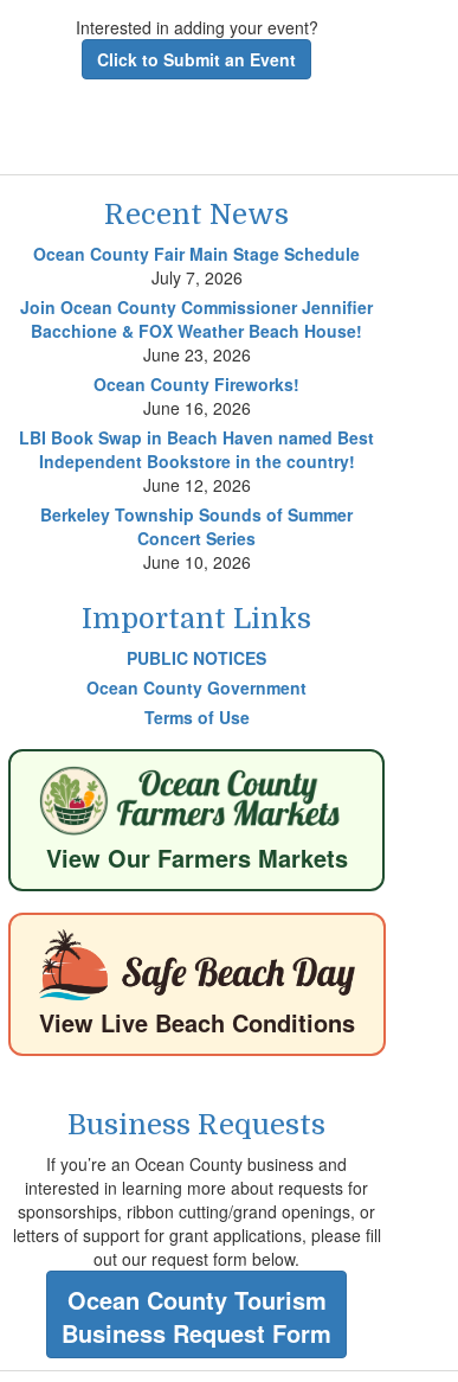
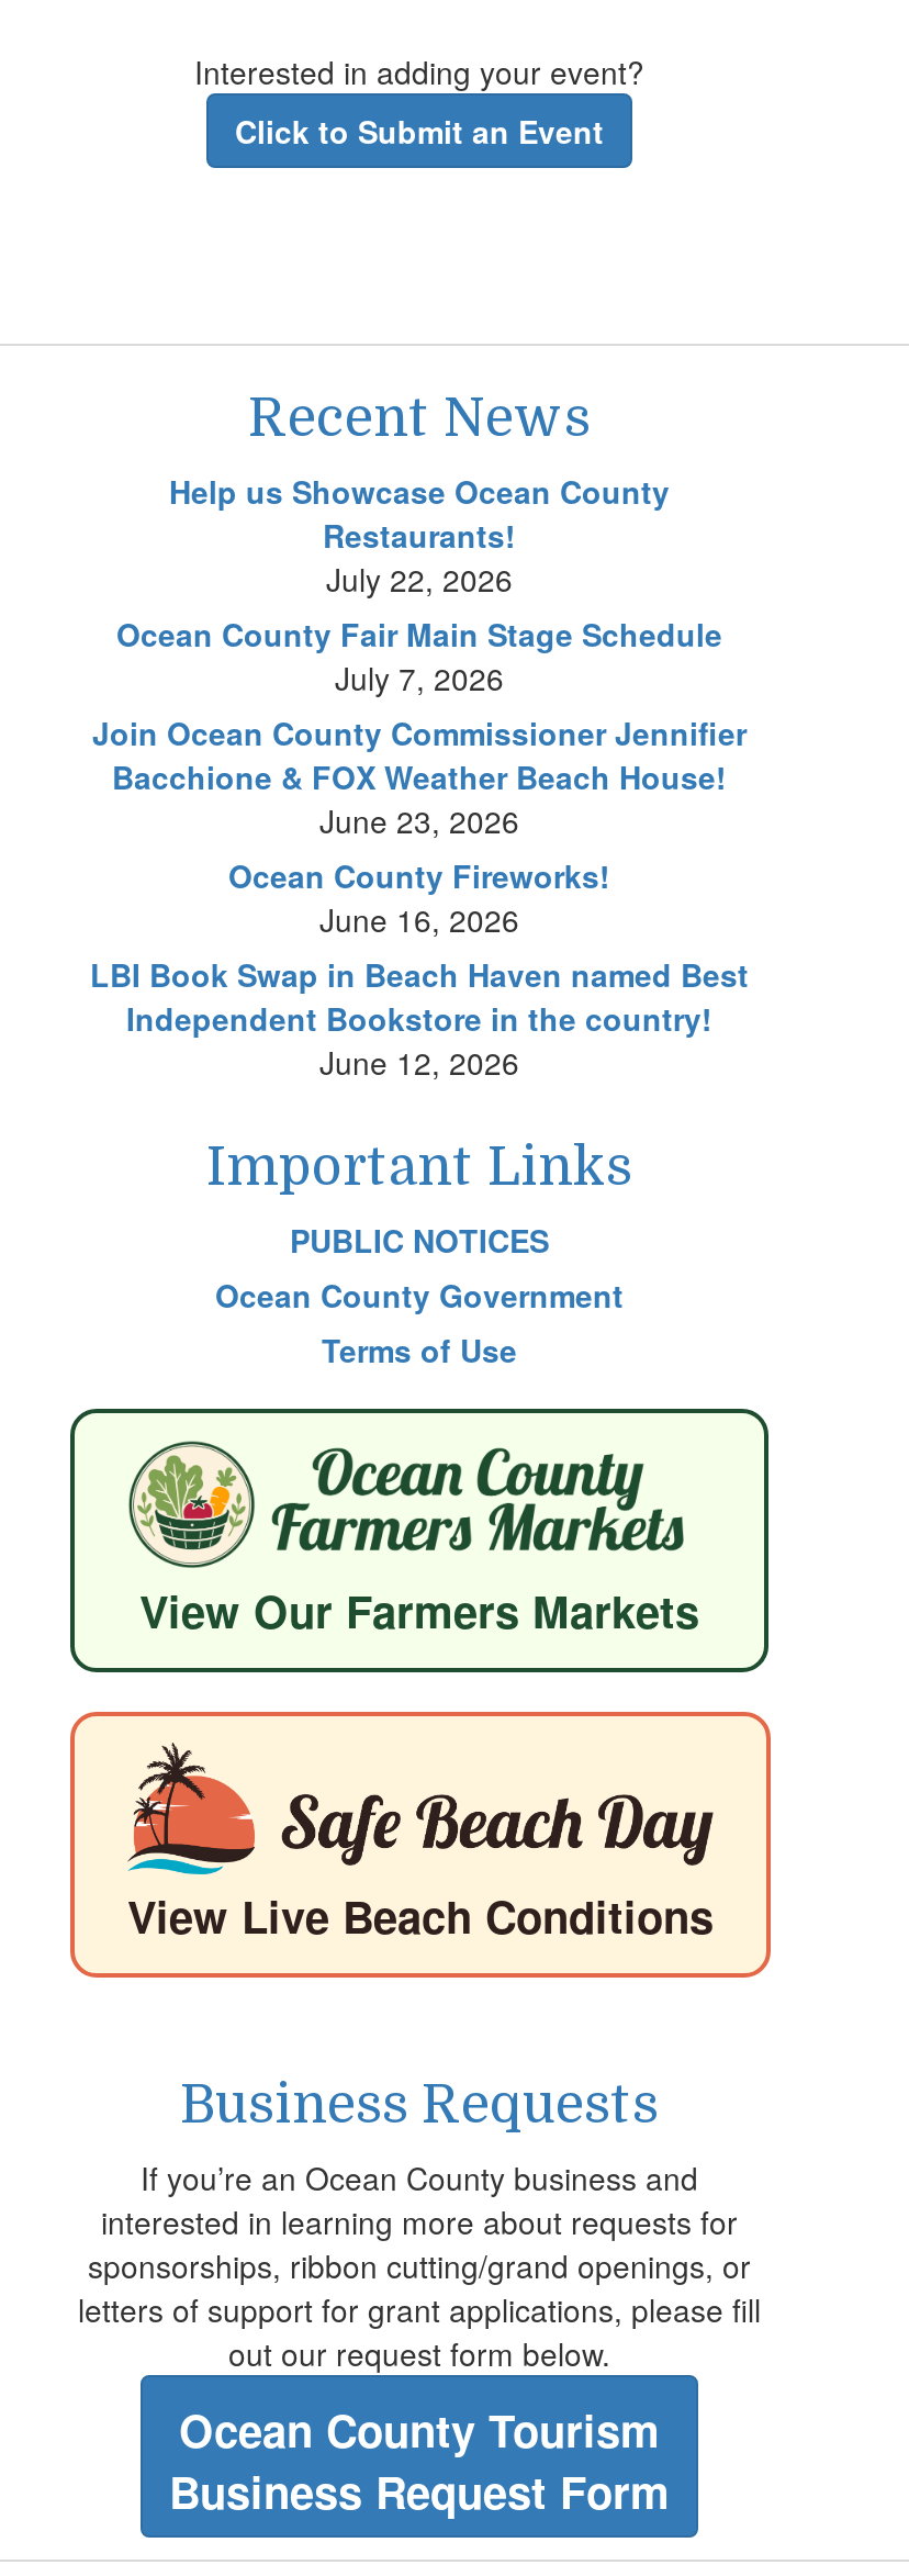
+ Help us Showcase Ocean County
+ Restaurants!
+ July 22, 2026

moved down: Ocean County Fair Main Stage Schedule | July 7, 2026 | Join Ocean County Commissioner Jennifier | ... | Independent Bookstore in the country! | June 12, 2026

- Berkeley Township Sounds of Summer
- Concert Series
- June 10, 2026
